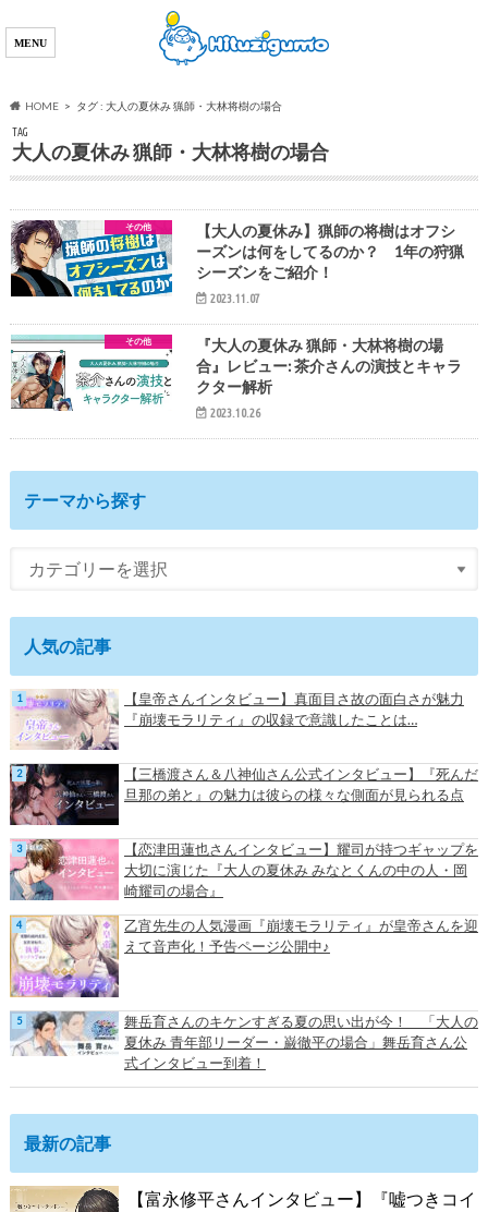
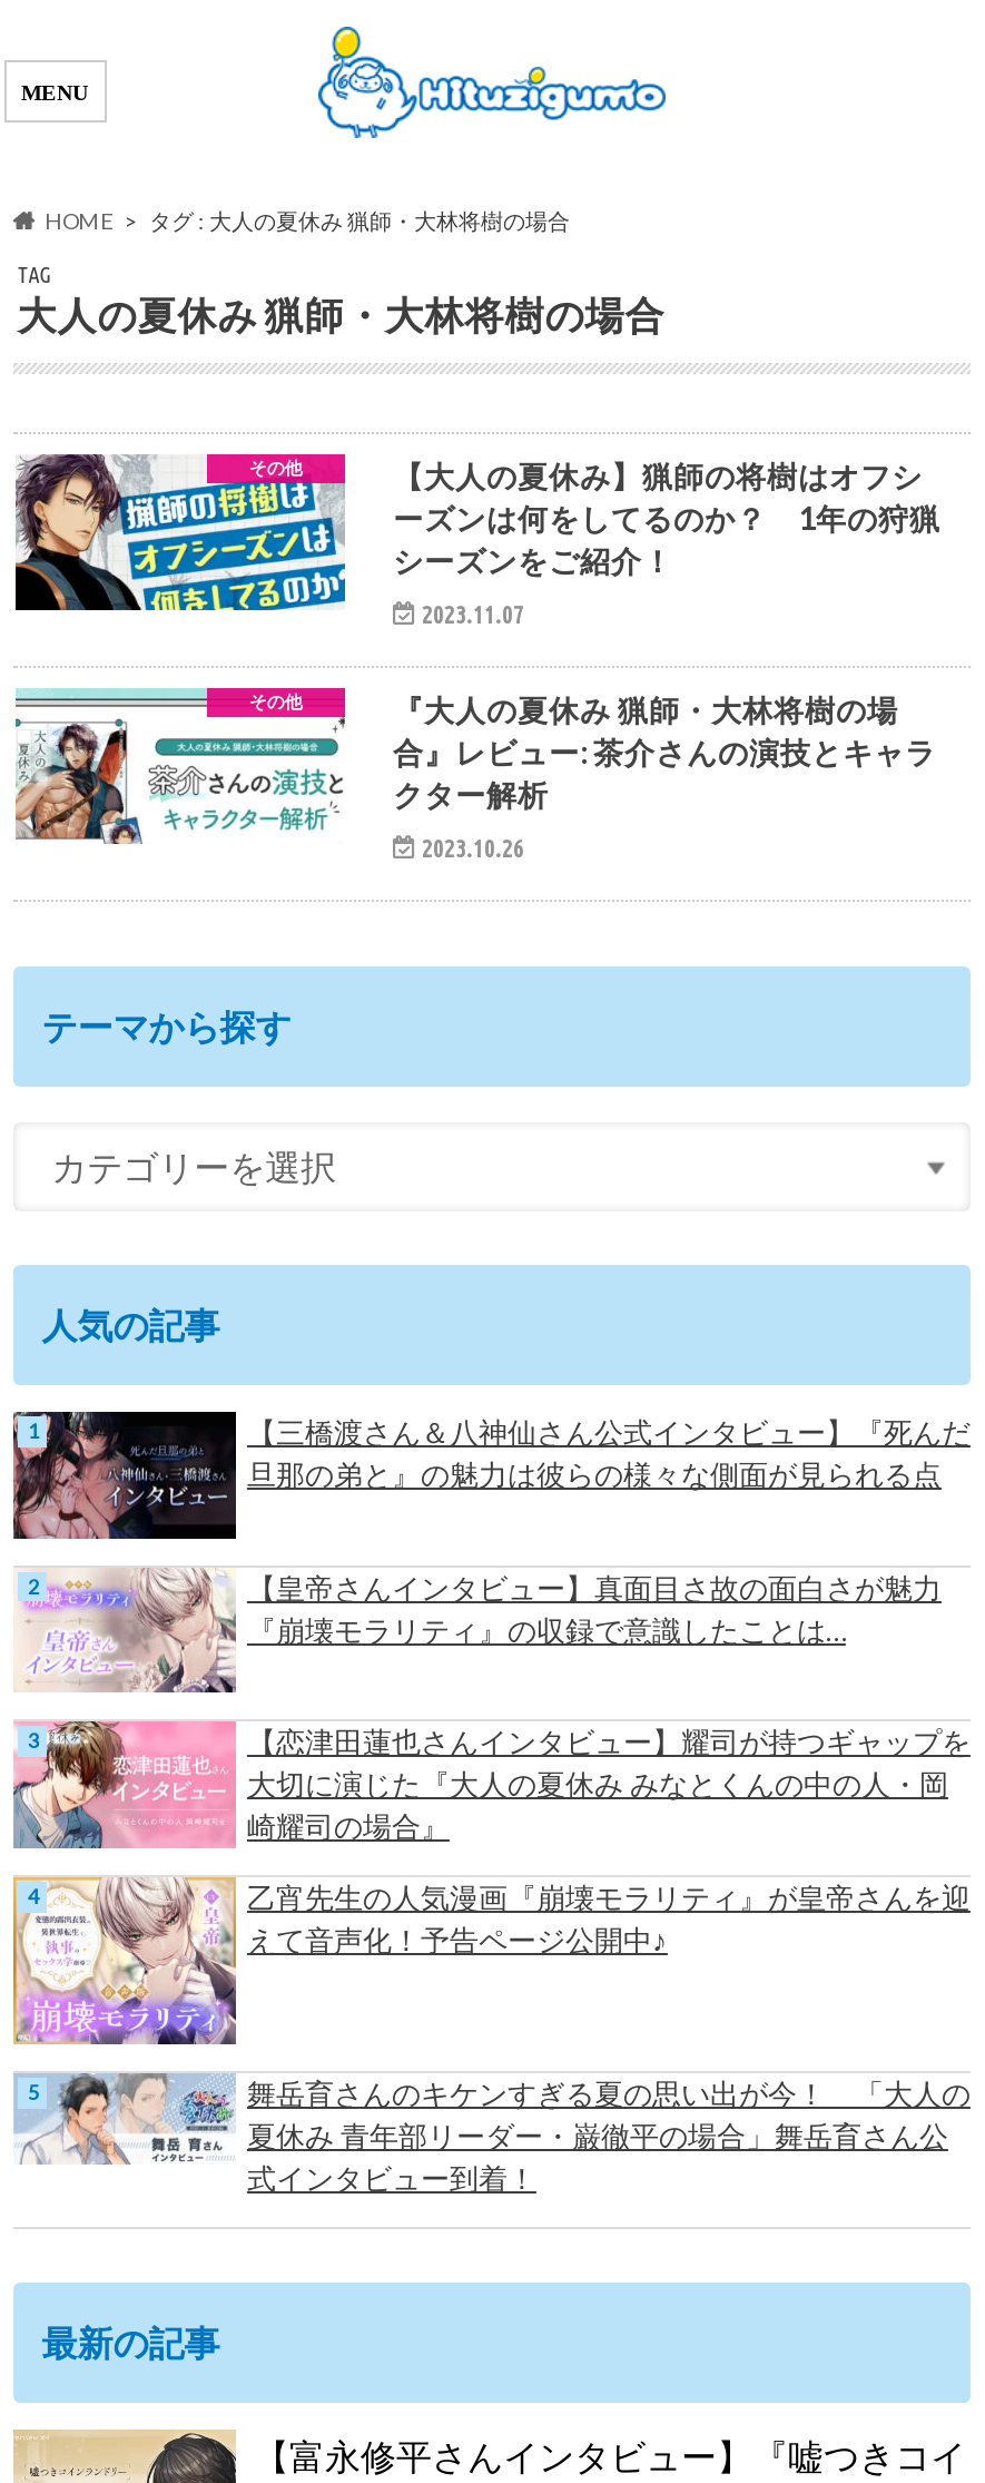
moved down: [image] | 【皇帝さんインタビュー】真面目さ故の面白さが魅力 | 『崩壊モラリティ』の収録で意識したことは…

moved up: [image] | 【三橋渡さん＆八神仙さん公式インタビュー】『死んだ | 旦那の弟と』の魅力は彼らの様々な側面が見られる点
